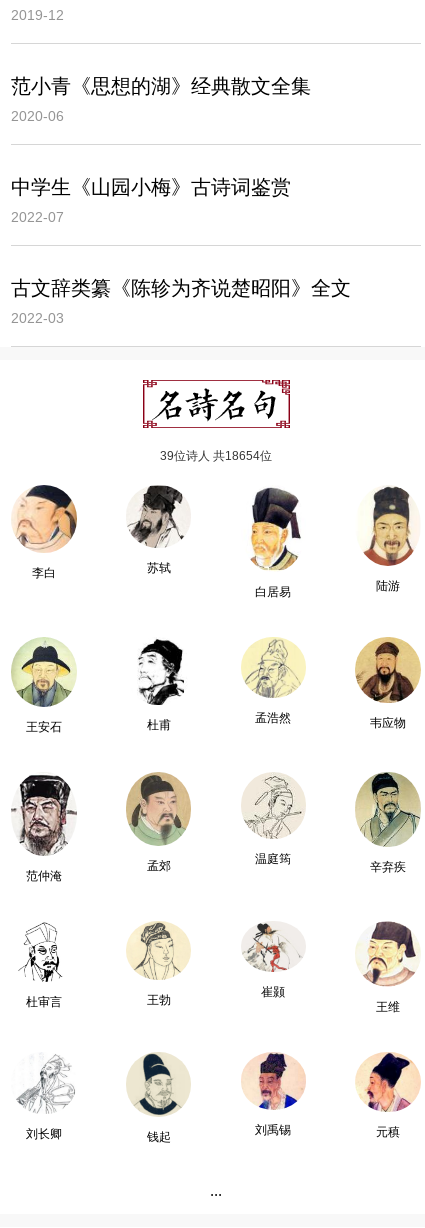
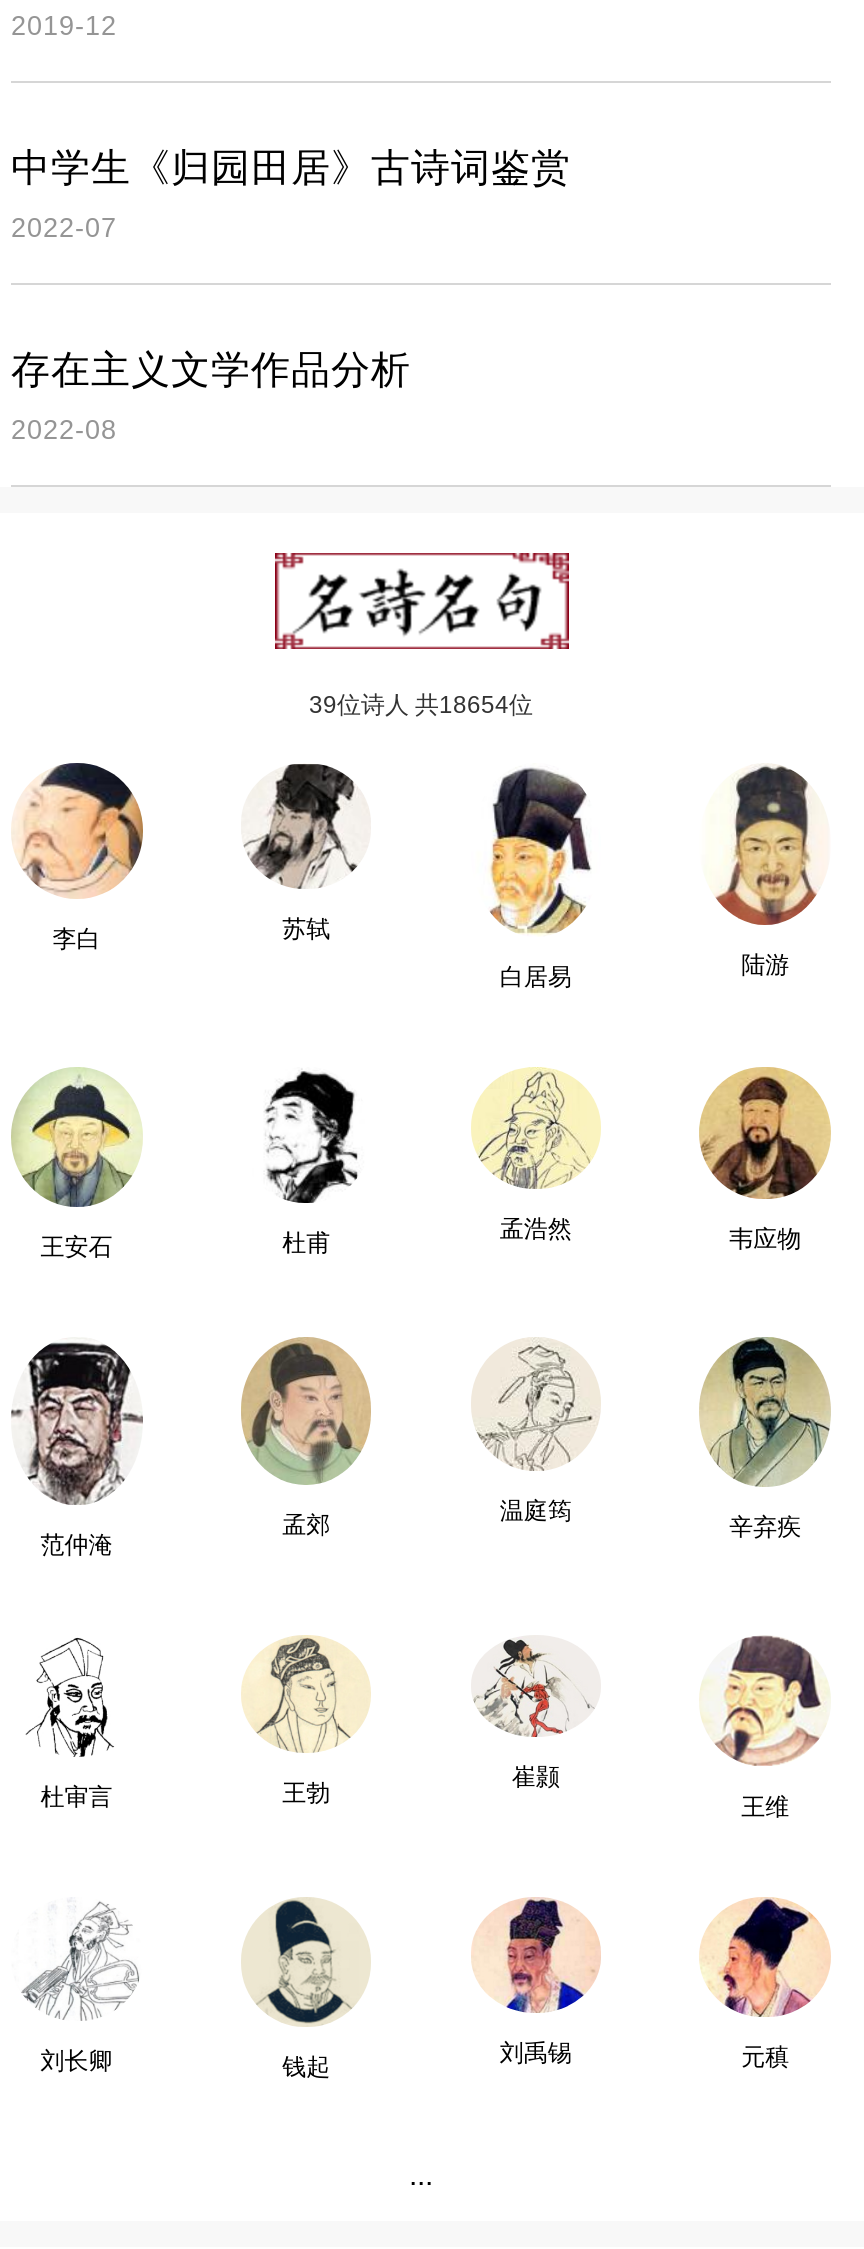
- 范小青《思想的湖》经典散文全集
- 2020-06
- 中学生《山园小梅》古诗词鉴赏
+ 中学生《归园田居》古诗词鉴赏

- 古文辞类纂《陈轸为齐说楚昭阳》全文
+ 存在主义文学作品分析

- 2022-03
+ 2022-08
